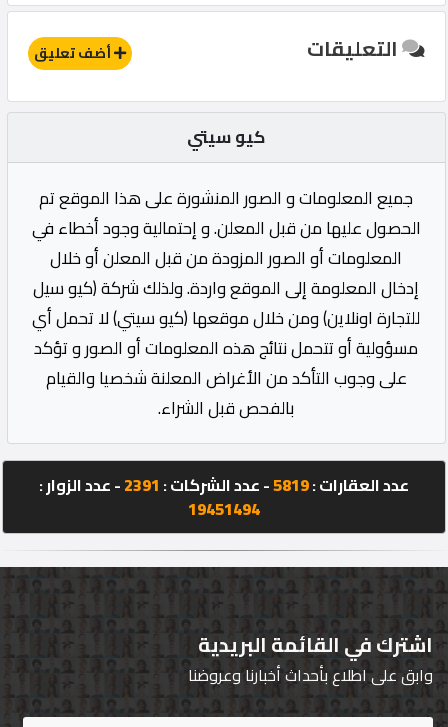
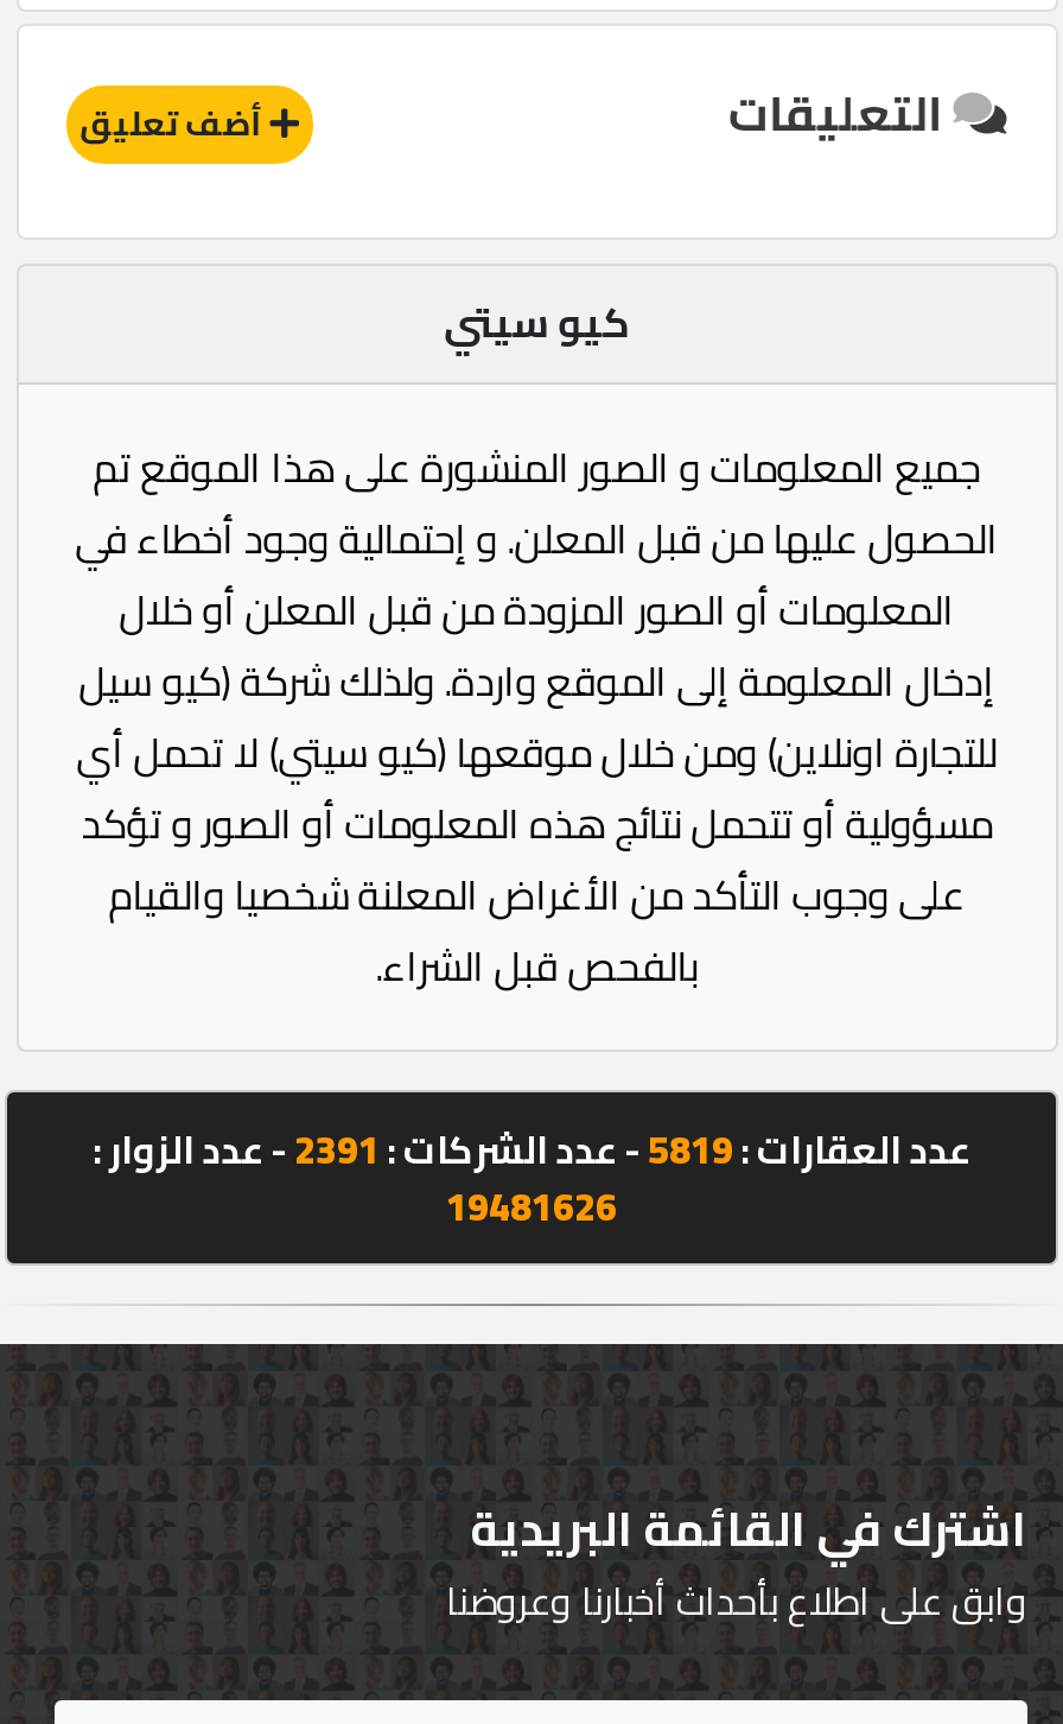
- 19451494
+ 19481626
